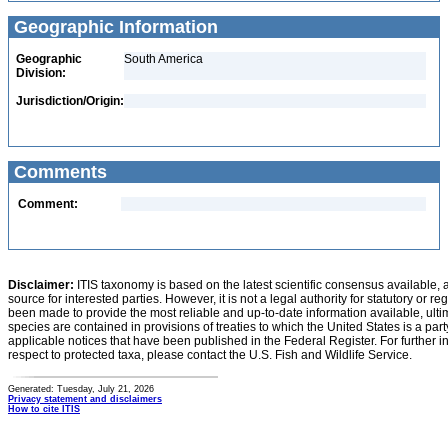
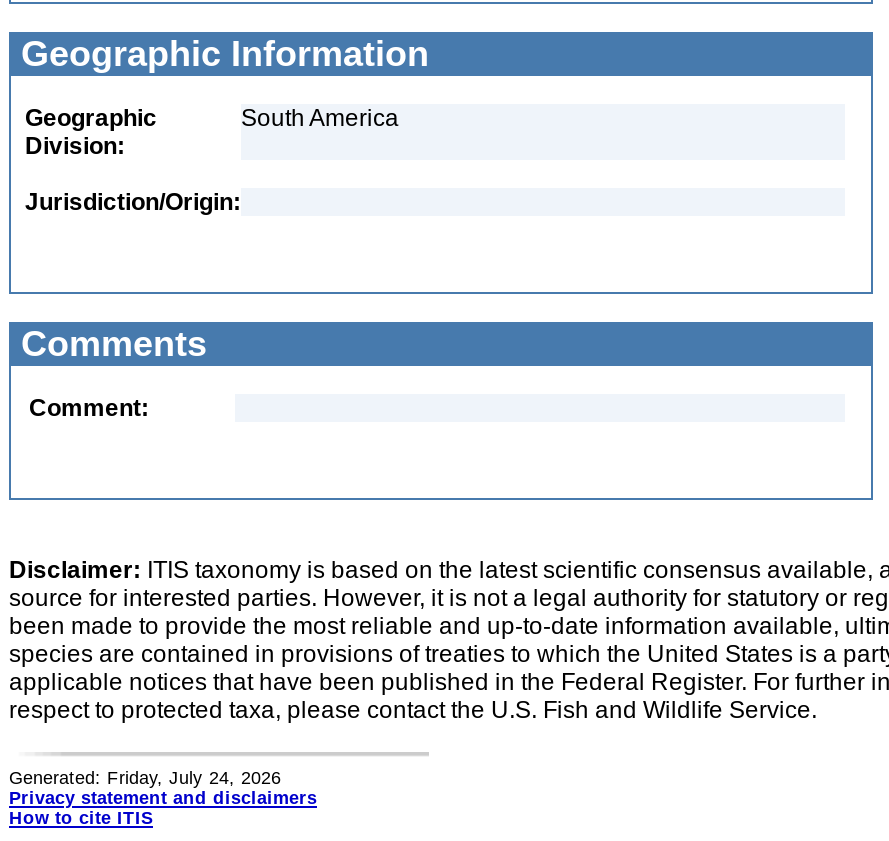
- Generated: Tuesday, July 21, 2026
+ Generated: Friday, July 24, 2026
